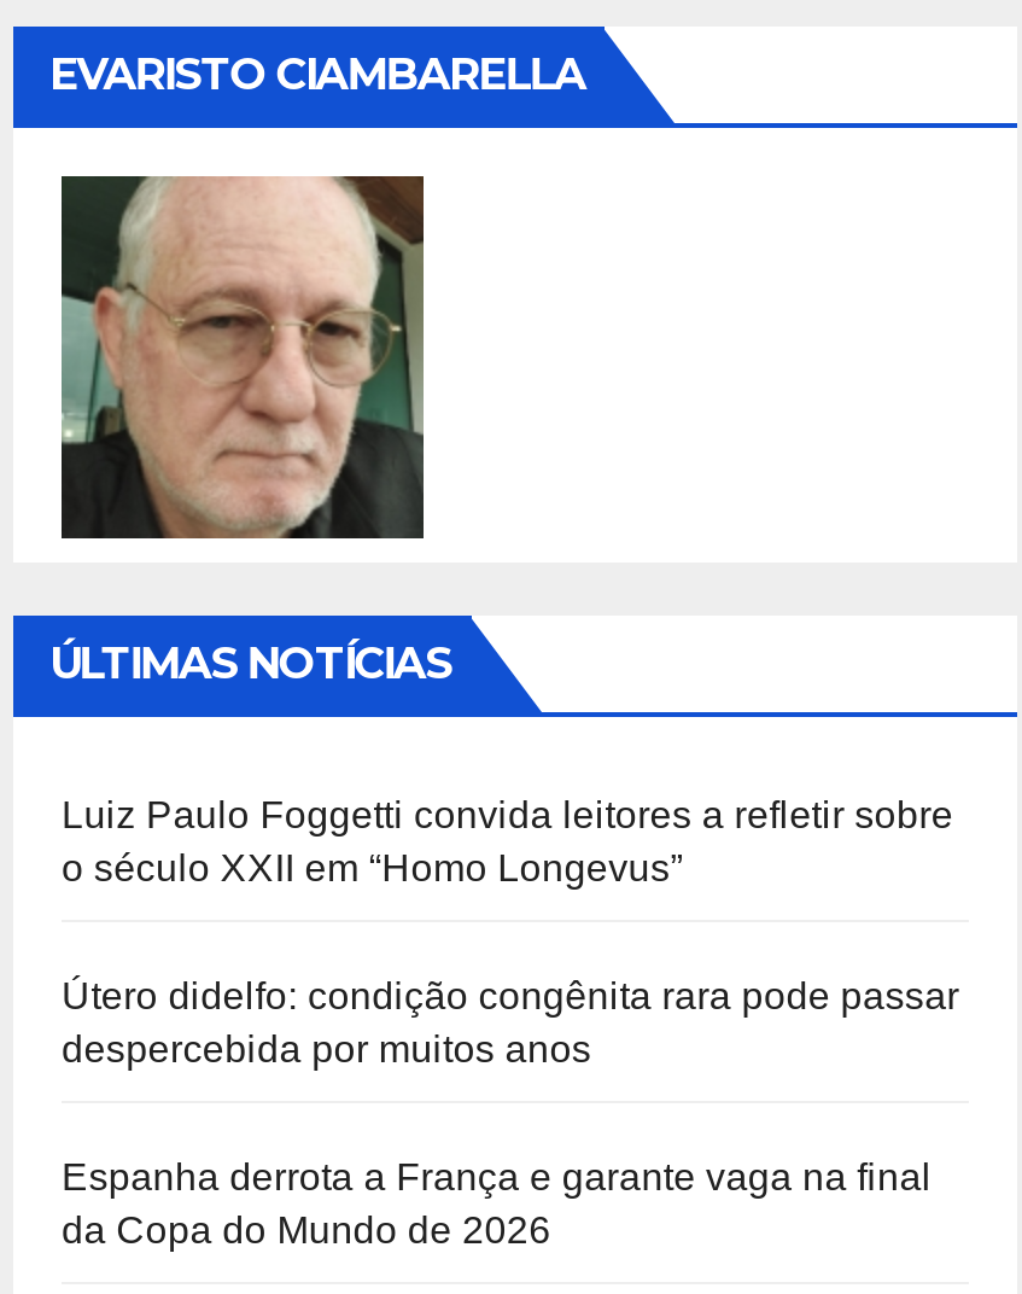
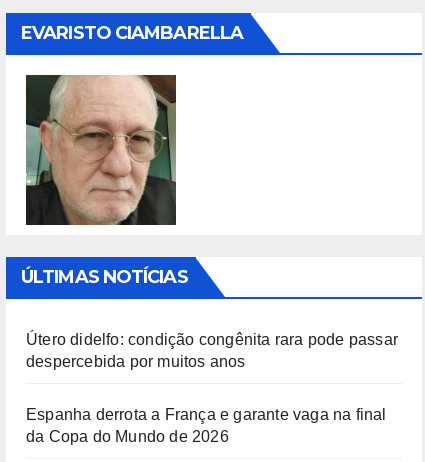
- Luiz Paulo Foggetti convida leitores a refletir sobre
- o século XXII em “Homo Longevus”
